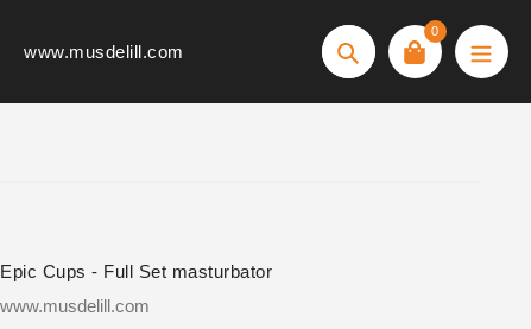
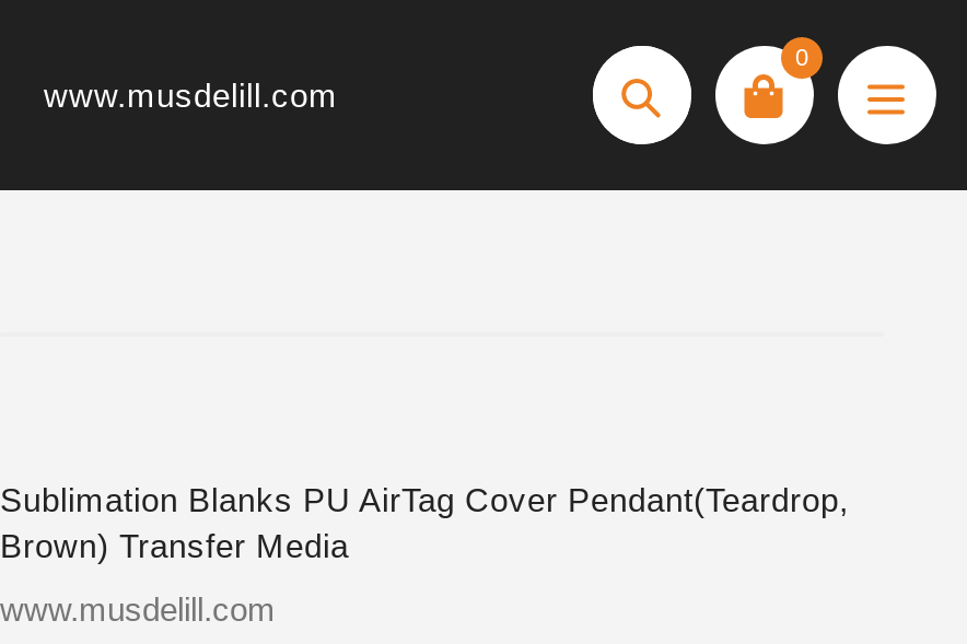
- Epic Cups - Full Set masturbator
+ Sublimation Blanks PU AirTag Cover Pendant(Teardrop,
+ Brown) Transfer Media
